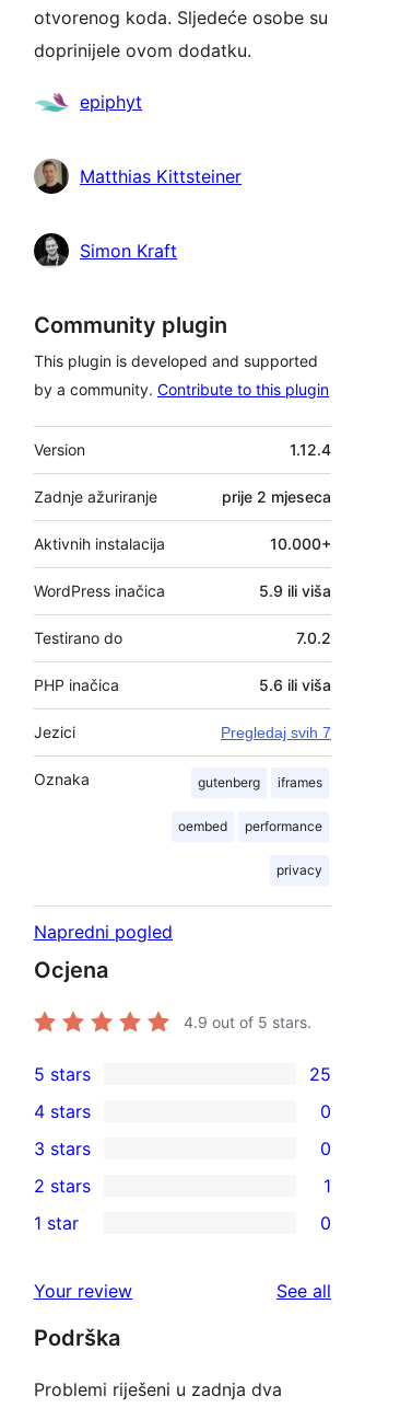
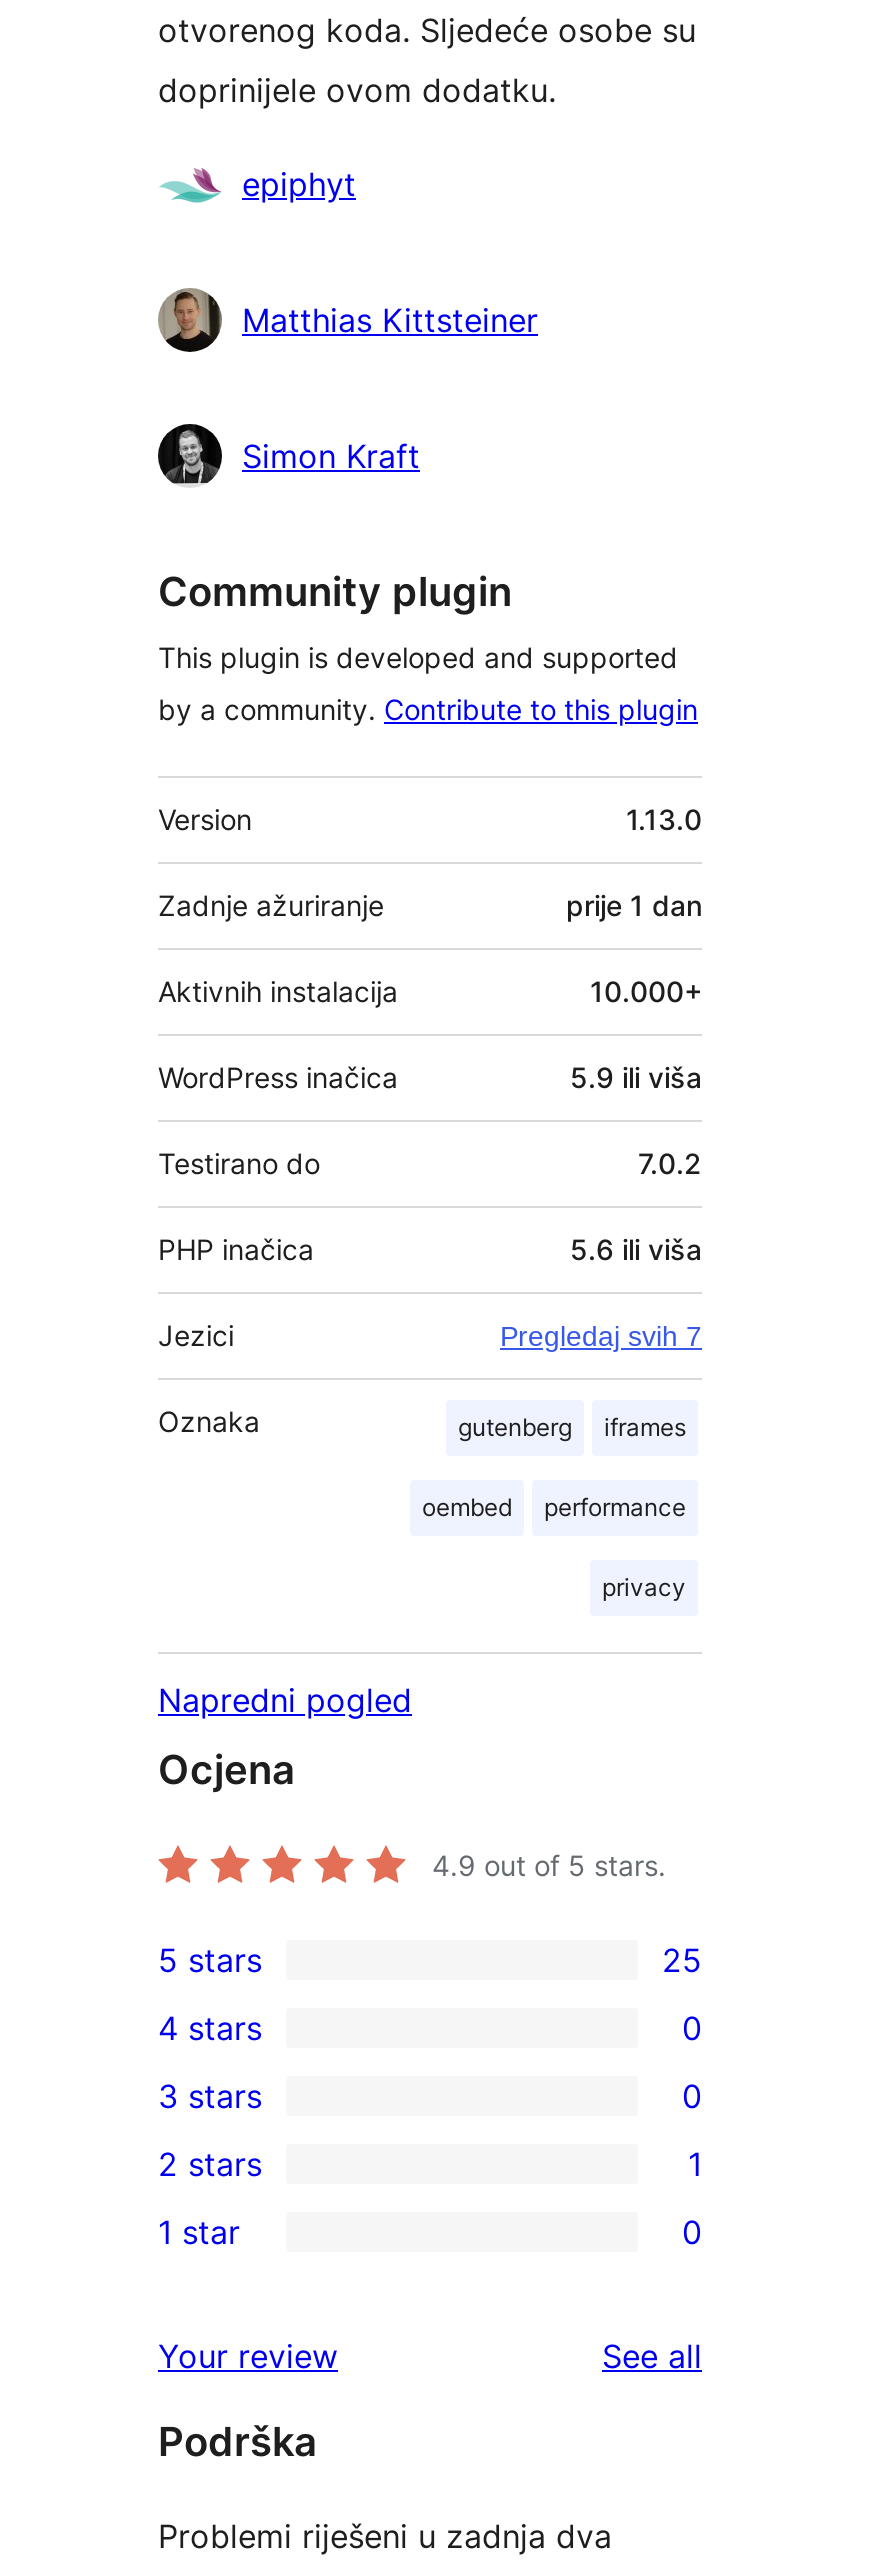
- 1.12.4
+ 1.13.0

- prije 2 mjeseca
+ prije 1 dan
